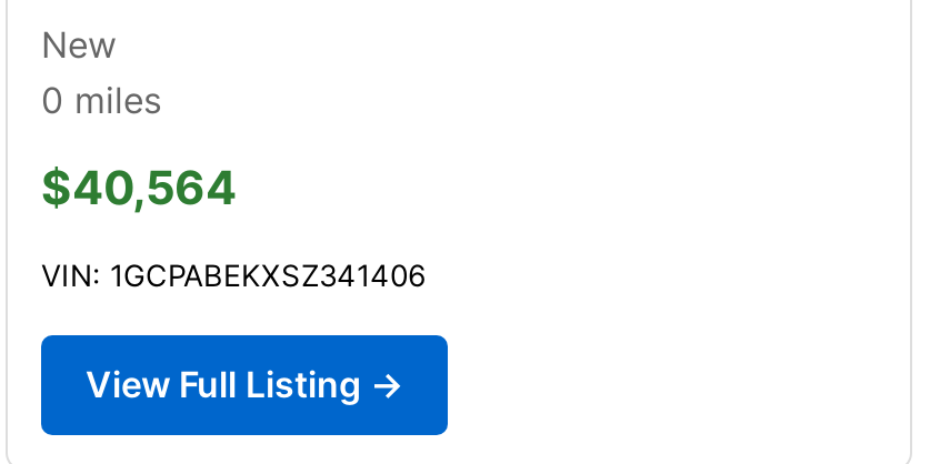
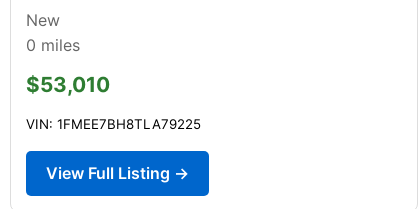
- $40,564
+ $53,010

- VIN: 1GCPABEKXSZ341406
+ VIN: 1FMEE7BH8TLA79225
